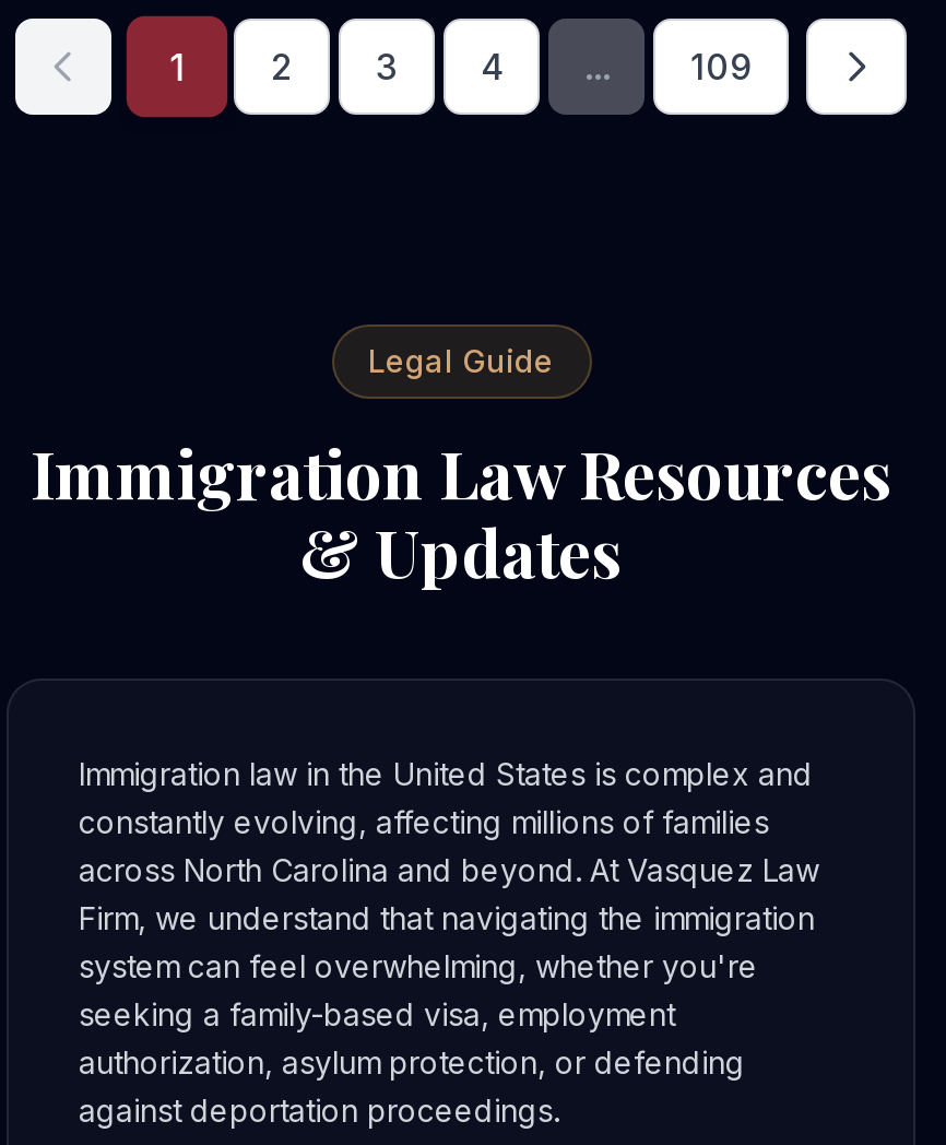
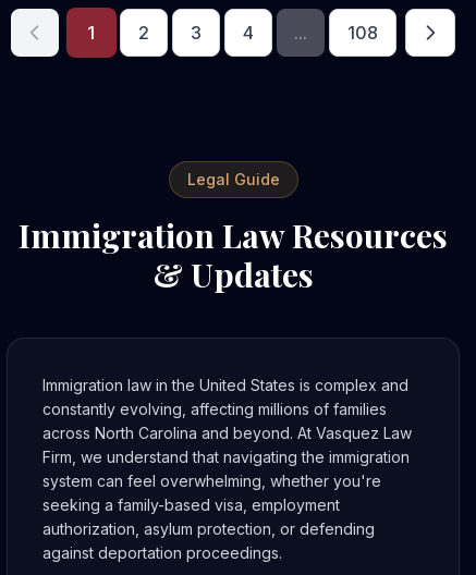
- 109
+ 108
